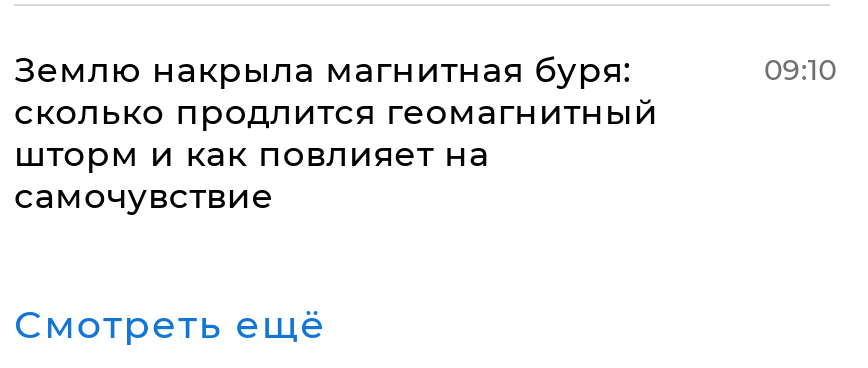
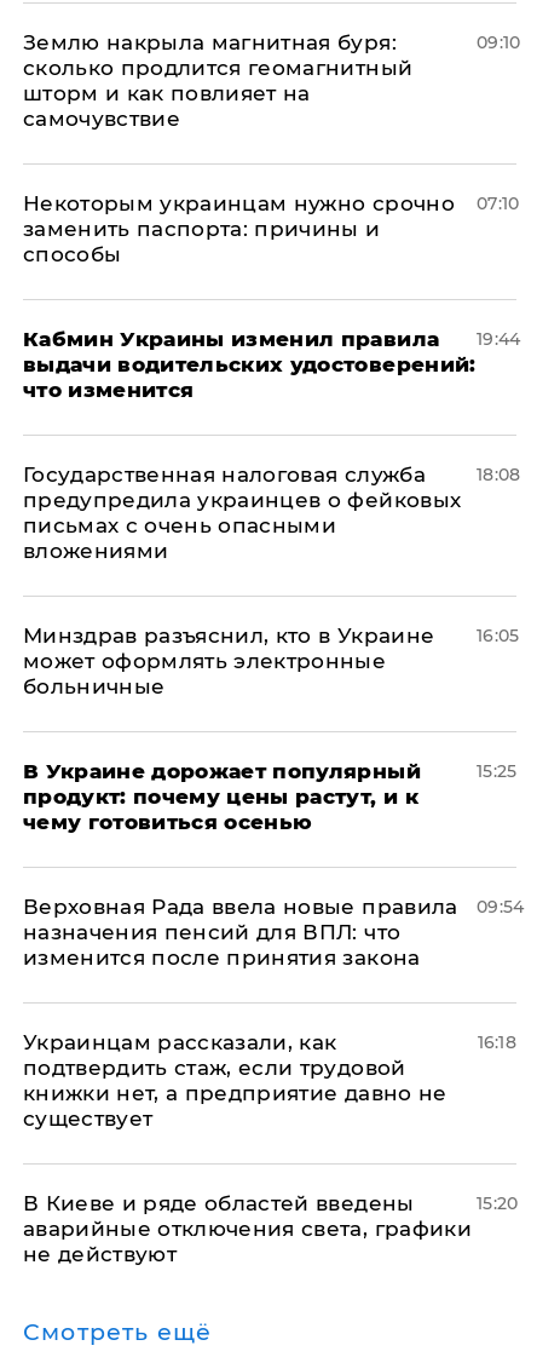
+ Некоторым украинцам нужно срочно
+ заменить паспорта: причины и
+ способы

+ Кабмин Украины изменил правила
+ выдачи водительских удостоверений:
+ что изменится

+ Государственная налоговая служба
+ предупредила украинцев о фейковых
+ письмах с очень опасными
+ вложениями

+ Минздрав разъяснил, кто в Украине
+ может оформлять электронные
+ больничные

+ В Украине дорожает популярный
+ продукт: почему цены растут, и к
+ чему готовиться осенью

+ Верховная Рада ввела новые правила
+ назначения пенсий для ВПЛ: что
+ изменится после принятия закона

+ Украинцам рассказали, как
+ подтвердить стаж, если трудовой
+ книжки нет, а предприятие давно не
+ существует

+ В Киеве и ряде областей введены
+ аварийные отключения света, графики
+ не действуют

+ 07:10

+ 19:44

+ 18:08

+ 16:05

+ 15:25

+ 09:54

+ 15:20

+ 16:18
